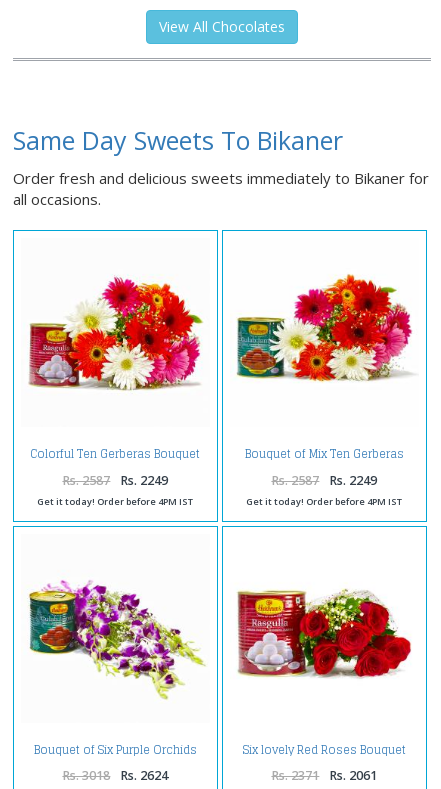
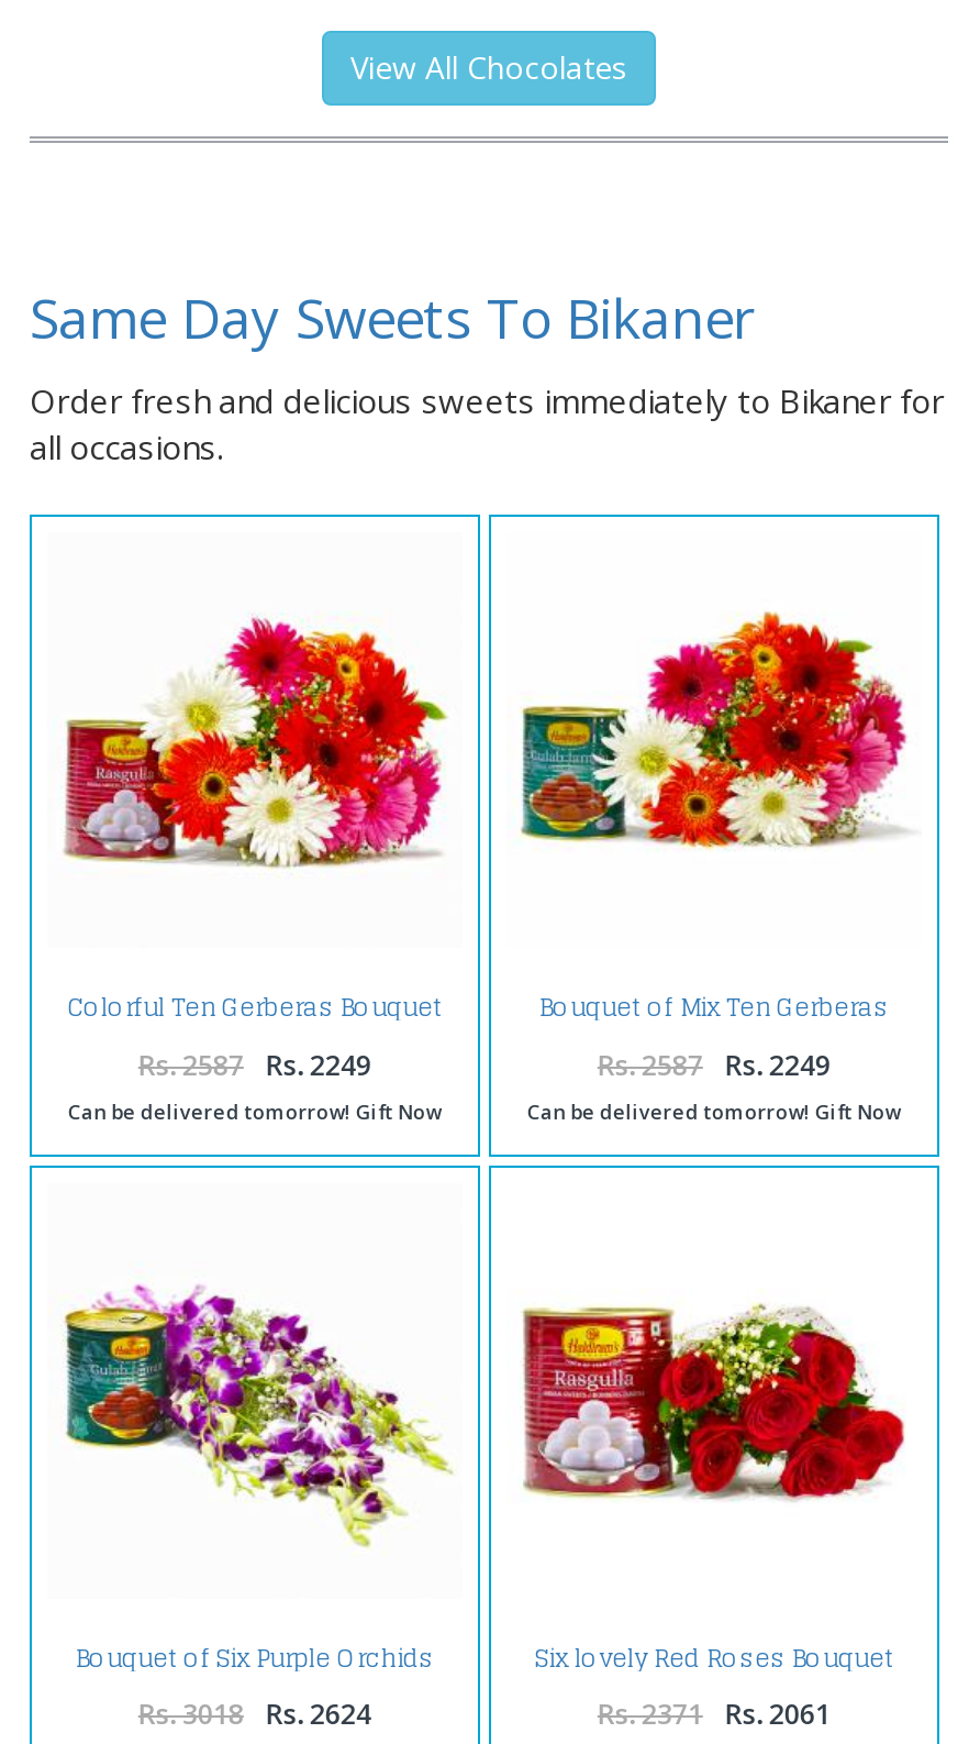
- Get it today! Order before 4PM IST
+ Can be delivered tomorrow! Gift Now

- Get it today! Order before 4PM IST
+ Can be delivered tomorrow! Gift Now
